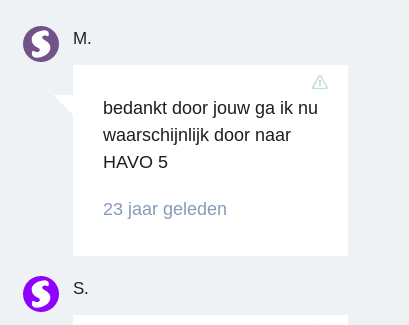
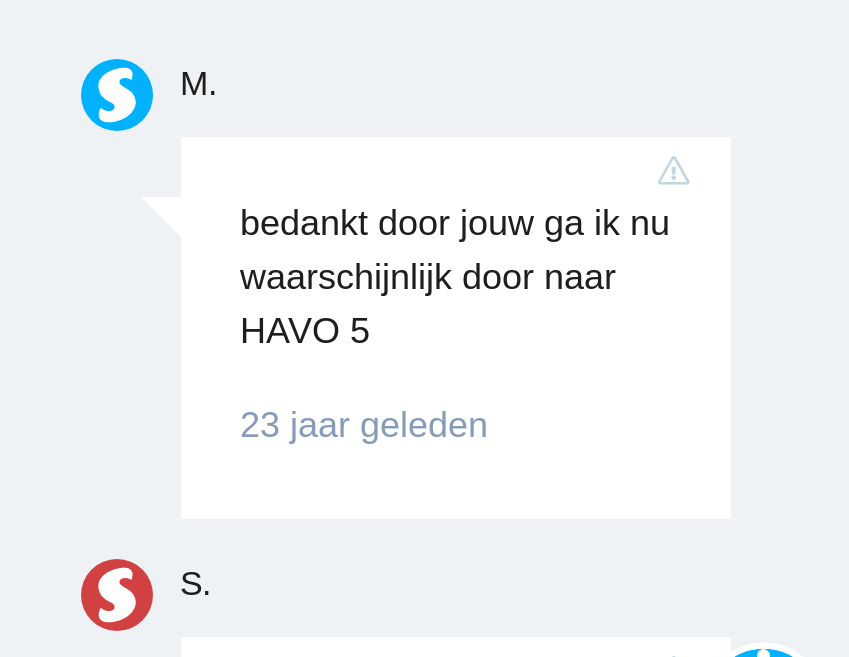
- [image]
+ [image]

- [image]
+ [image]
